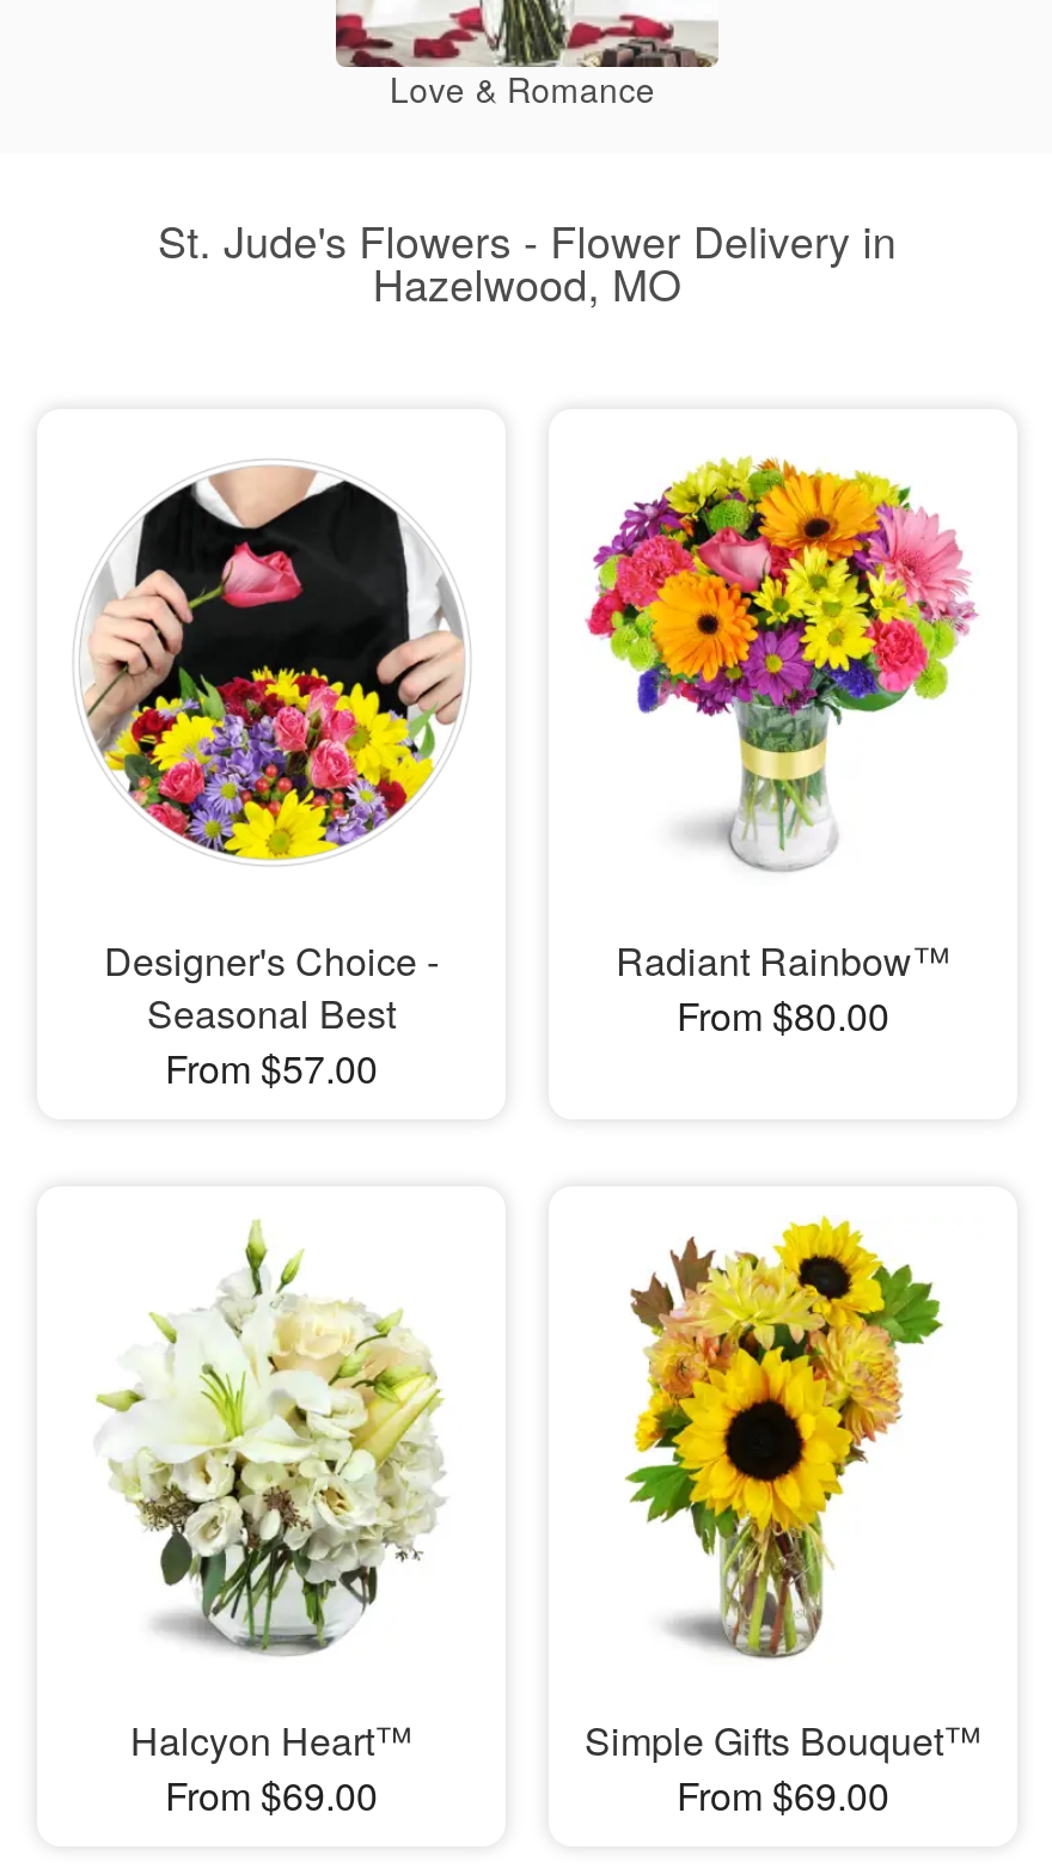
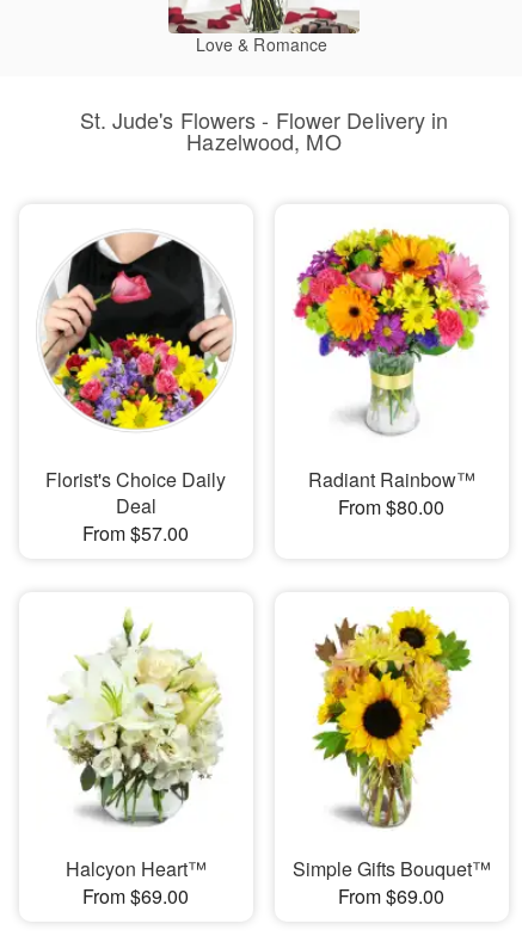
- Designer's Choice -
- Seasonal Best
+ Florist's Choice Daily
+ Deal
